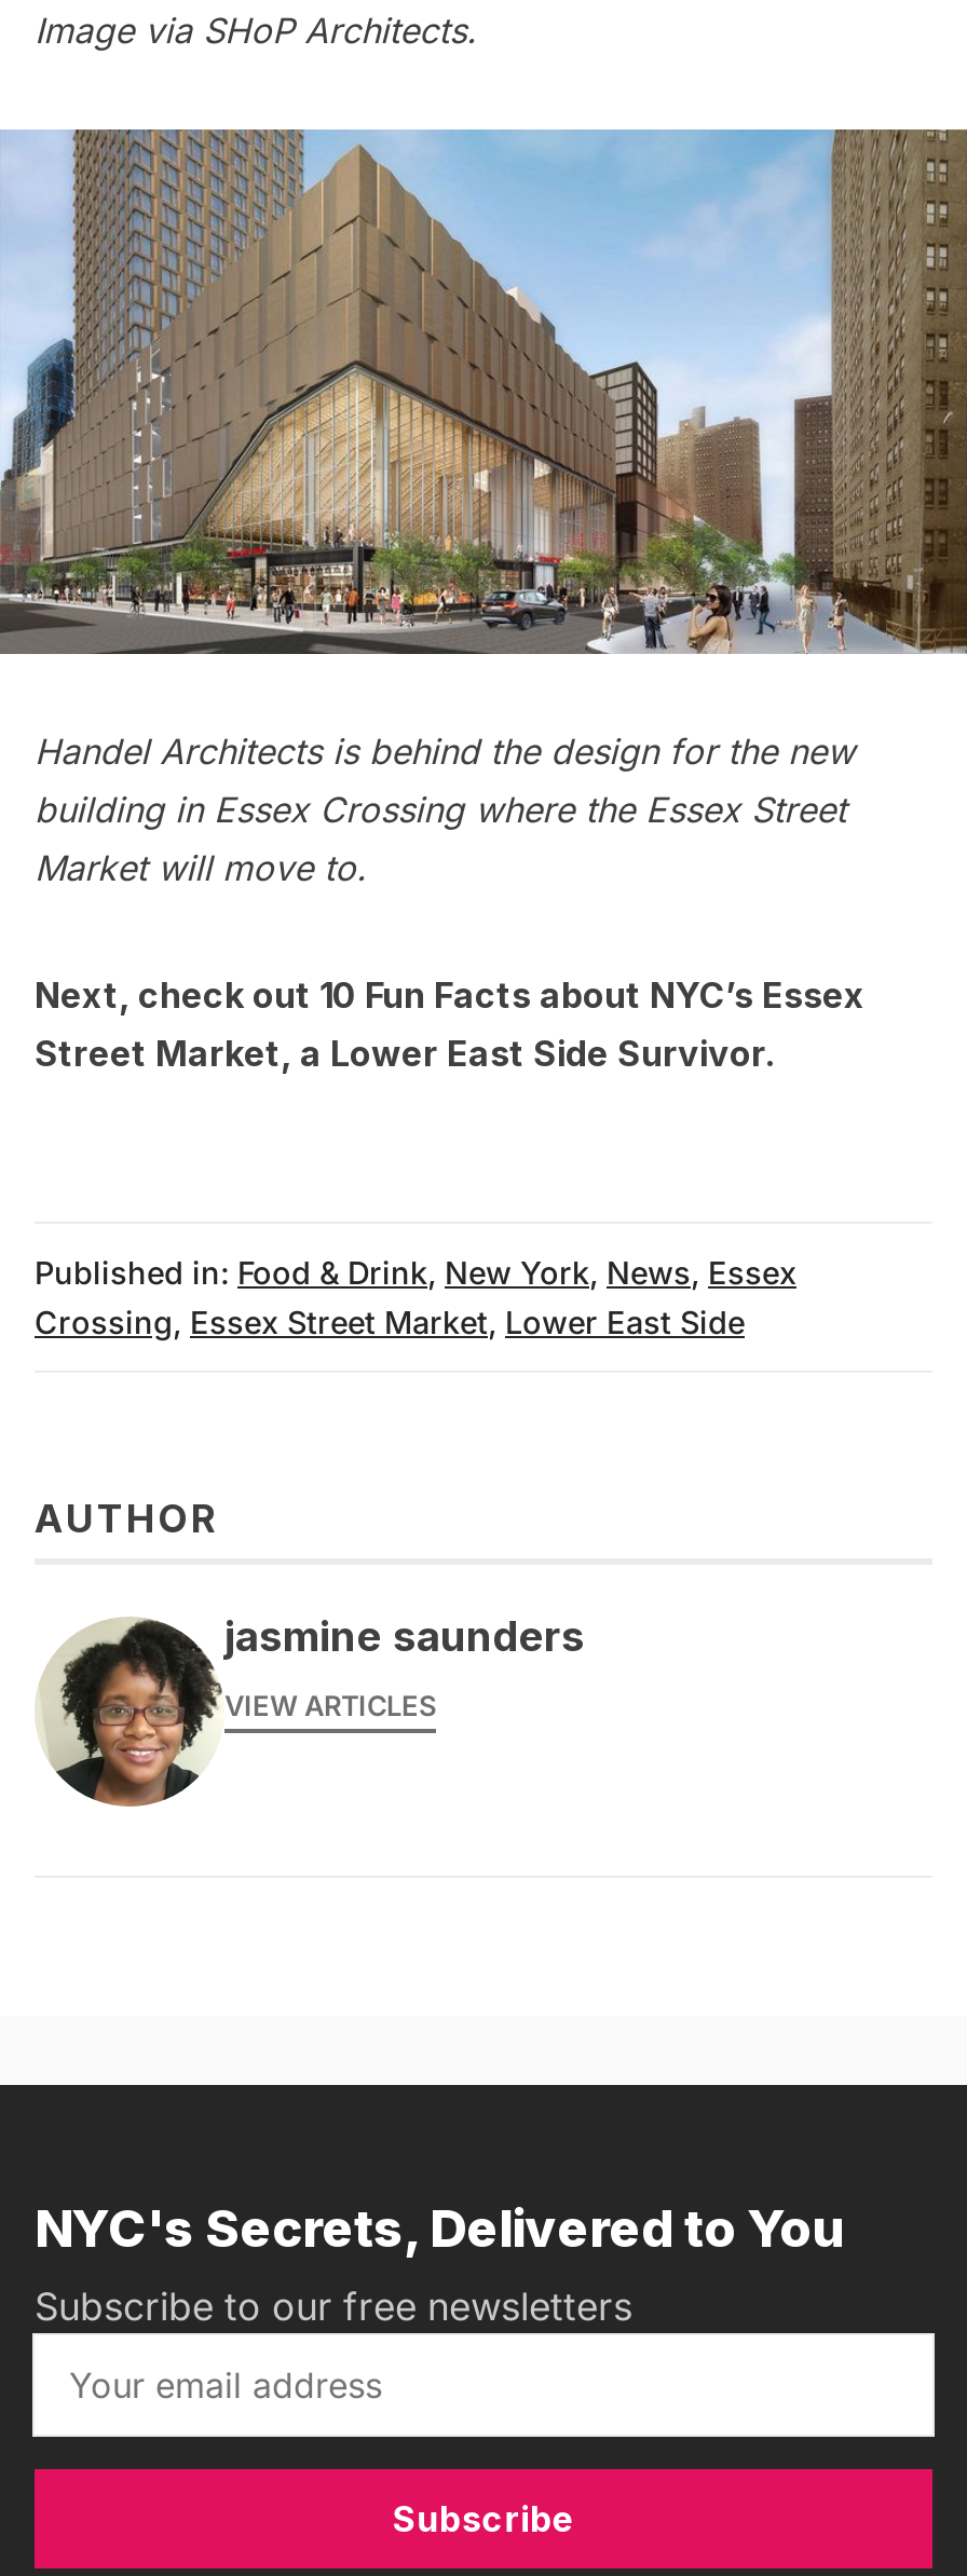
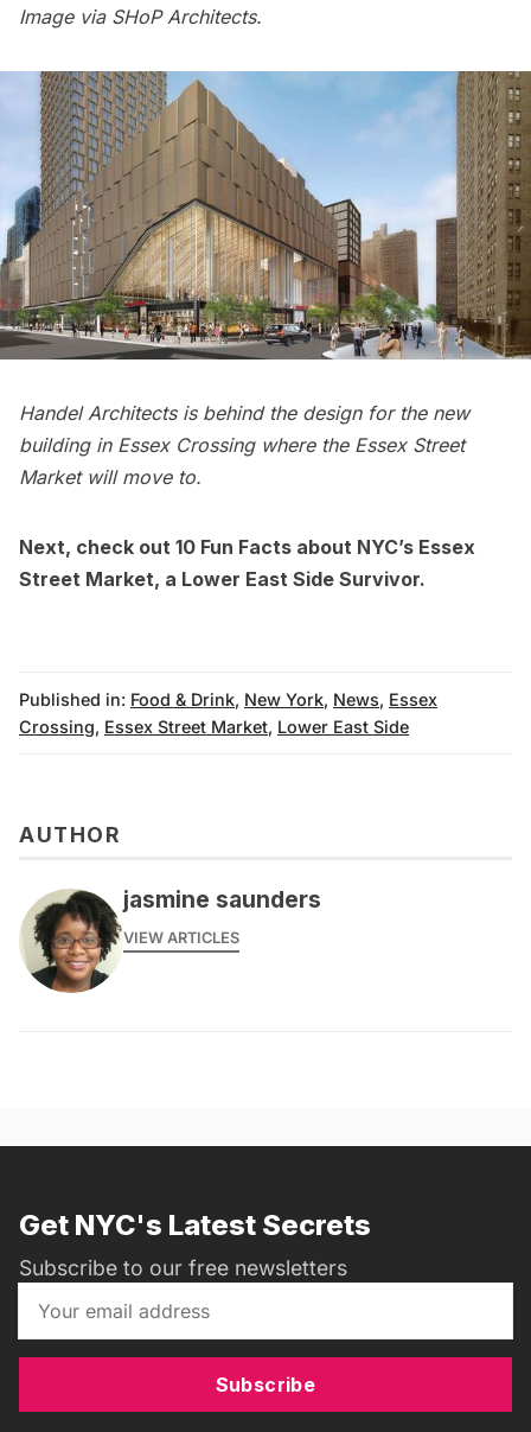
- NYC's Secrets, Delivered to You
+ Get NYC's Latest Secrets
